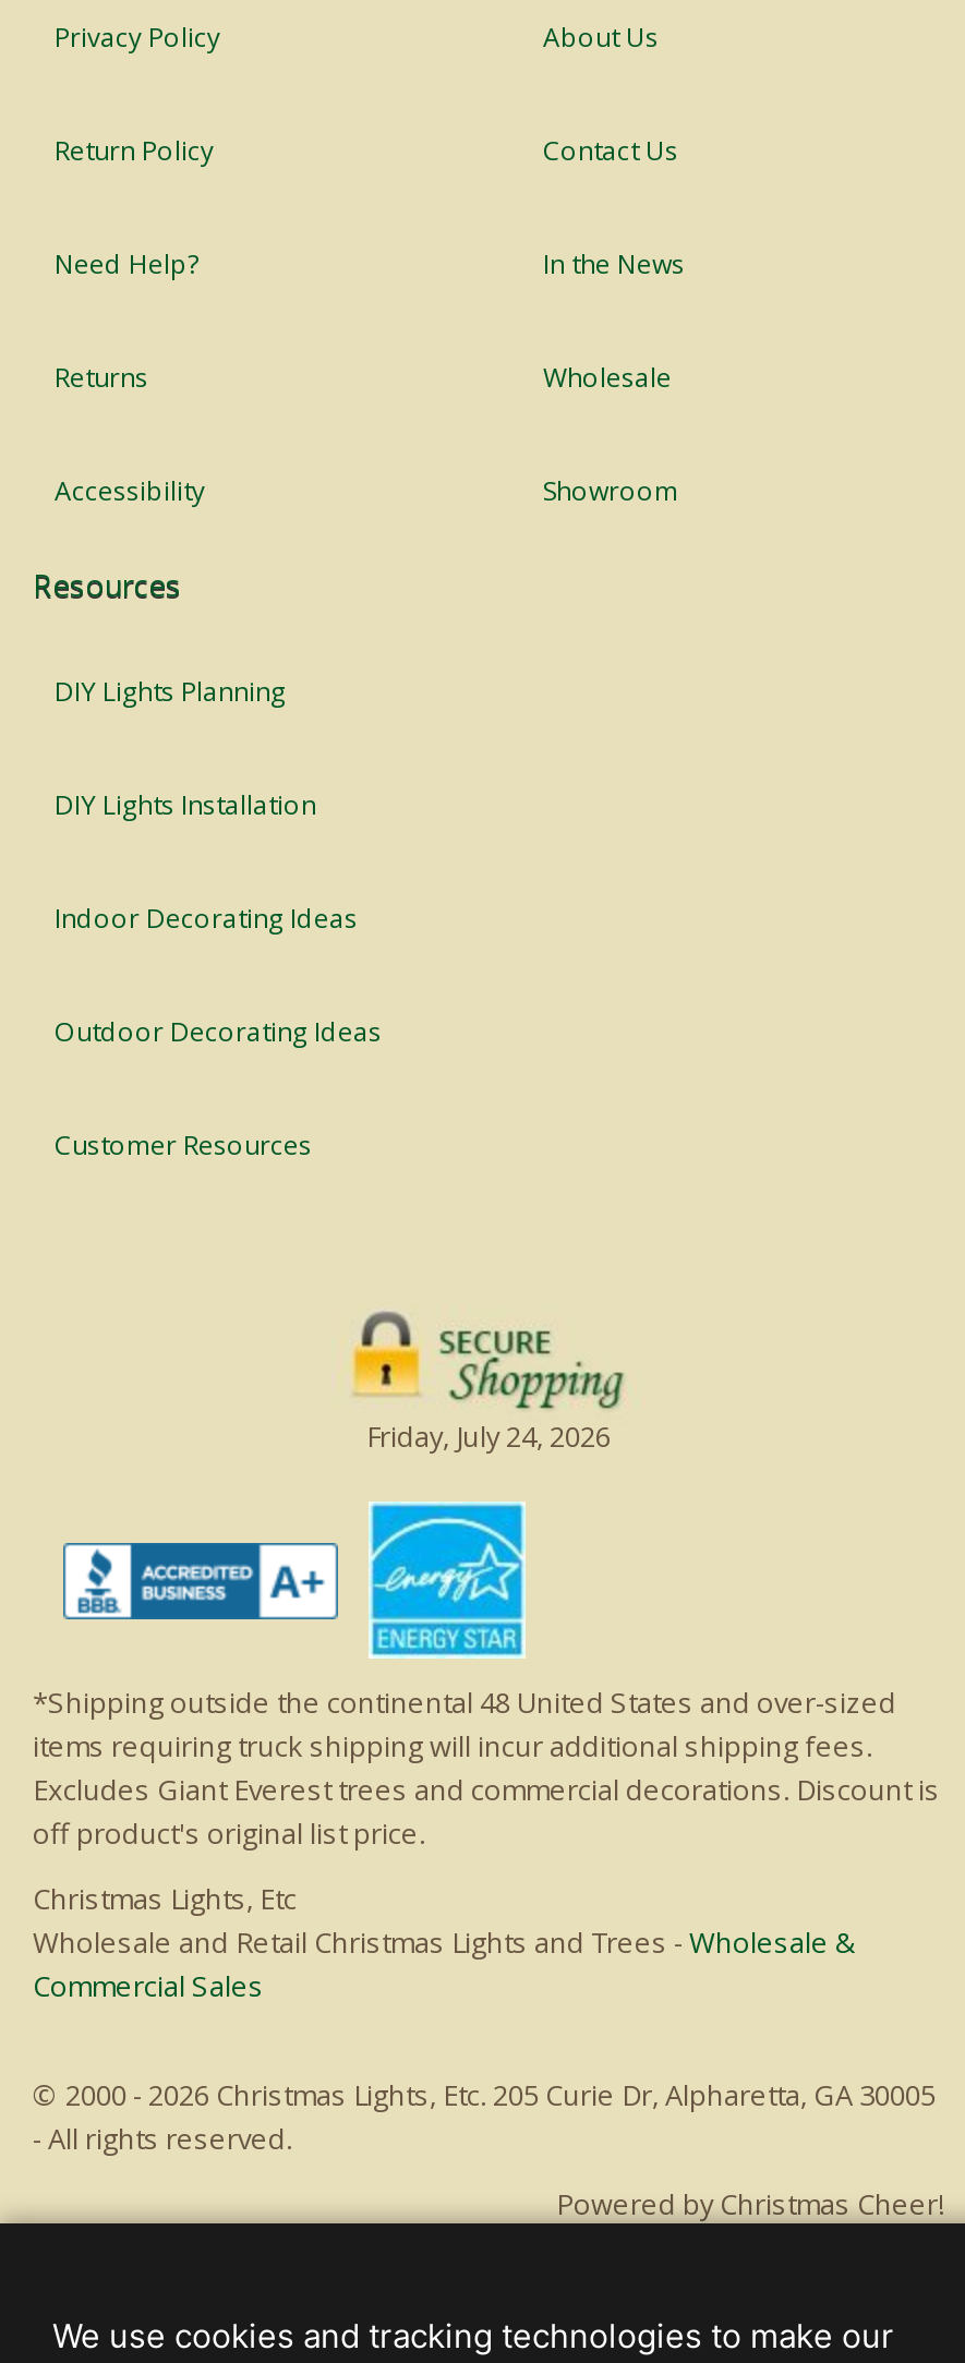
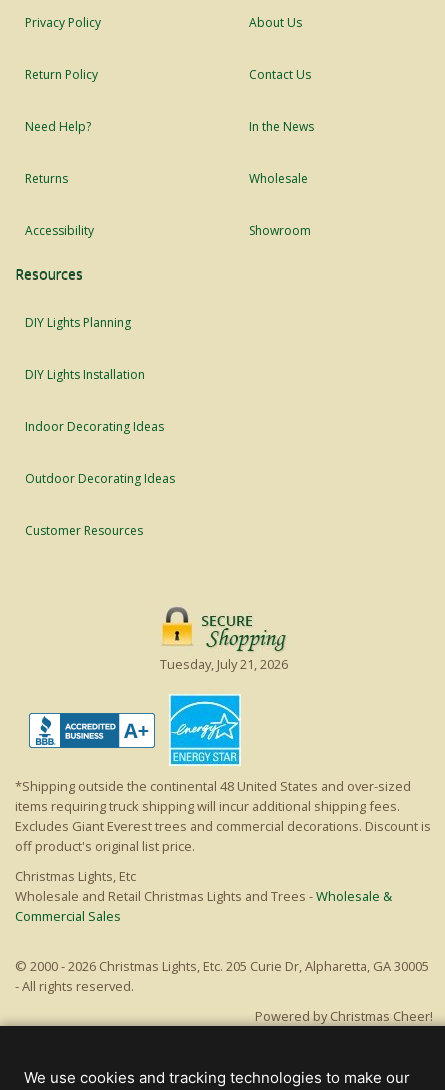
- Friday, July 24, 2026
+ Tuesday, July 21, 2026
